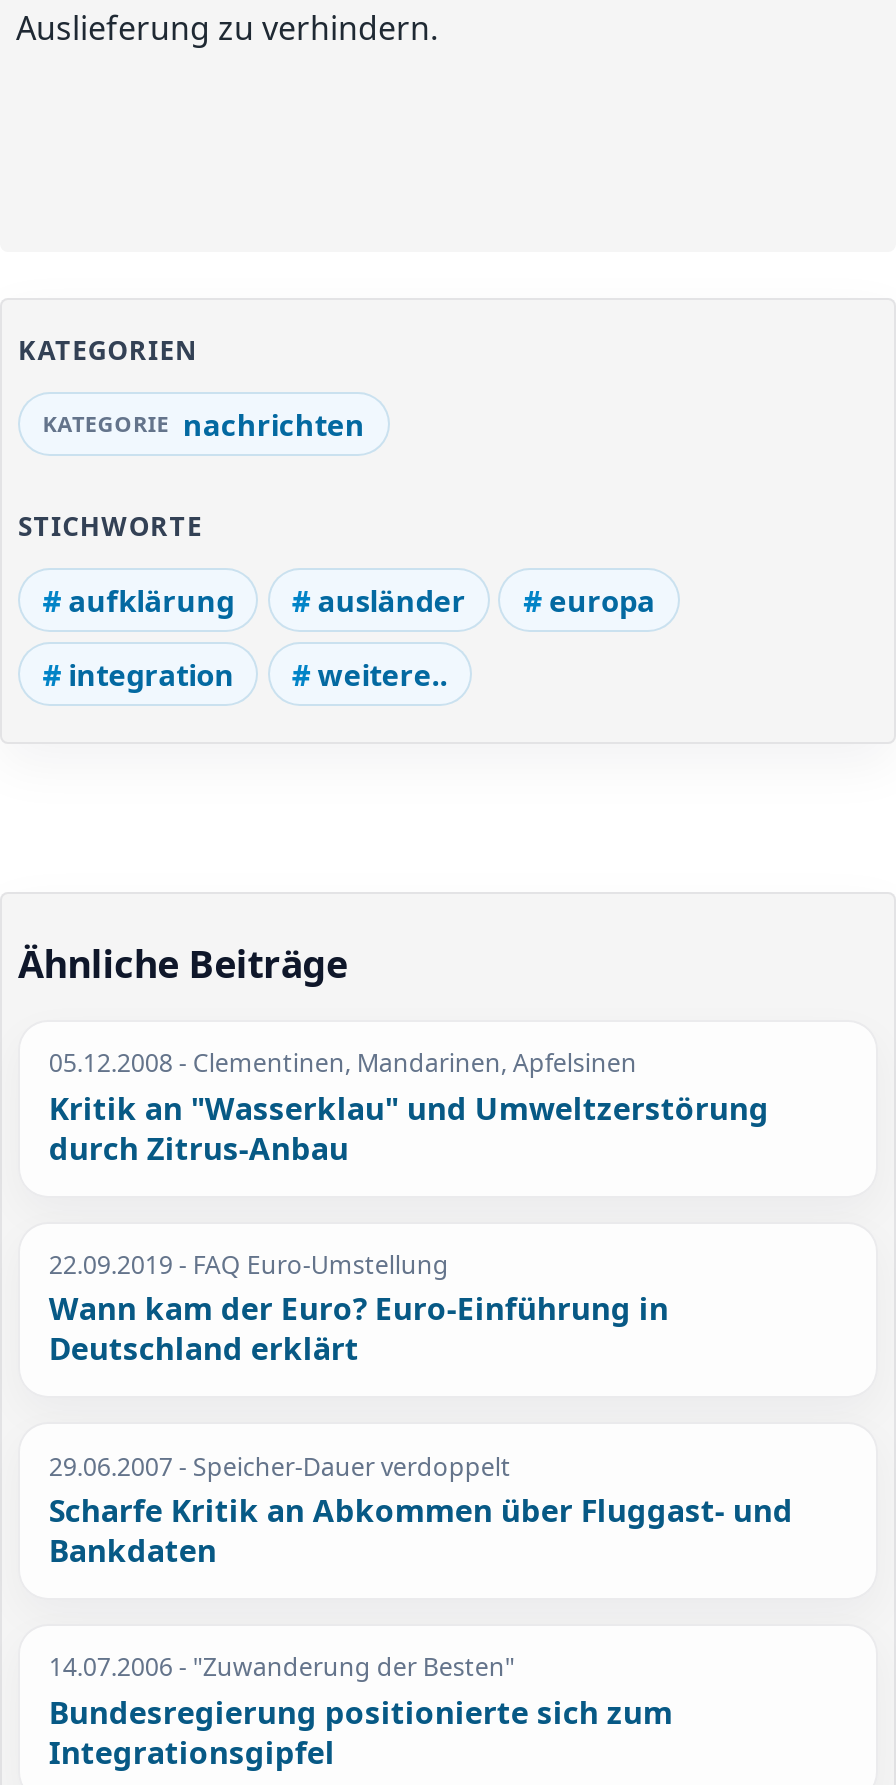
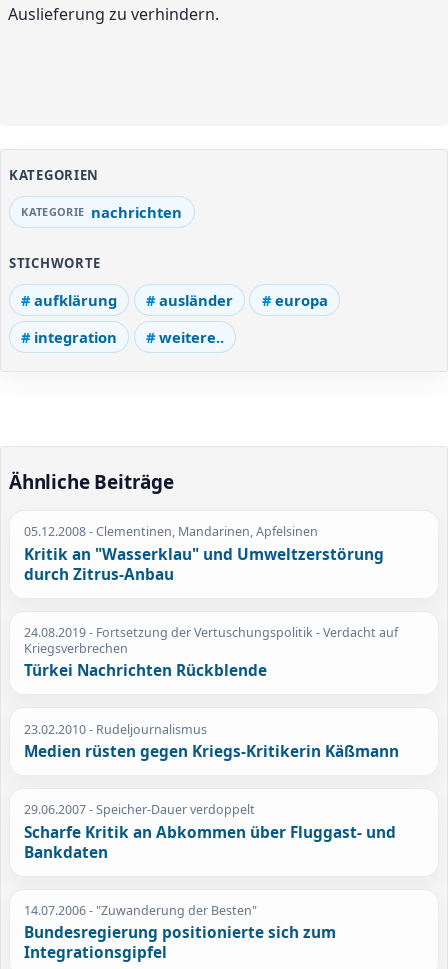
- 22.09.2019 - FAQ Euro-Umstellung
- Wann kam der Euro? Euro-Einführung in
- Deutschland erklärt
+ 24.08.2019 - Fortsetzung der Vertuschungspolitik - Verdacht auf
+ Kriegsverbrechen
+ Türkei Nachrichten Rückblende
+ 23.02.2010 - Rudeljournalismus
+ Medien rüsten gegen Kriegs-Kritikerin Käßmann
